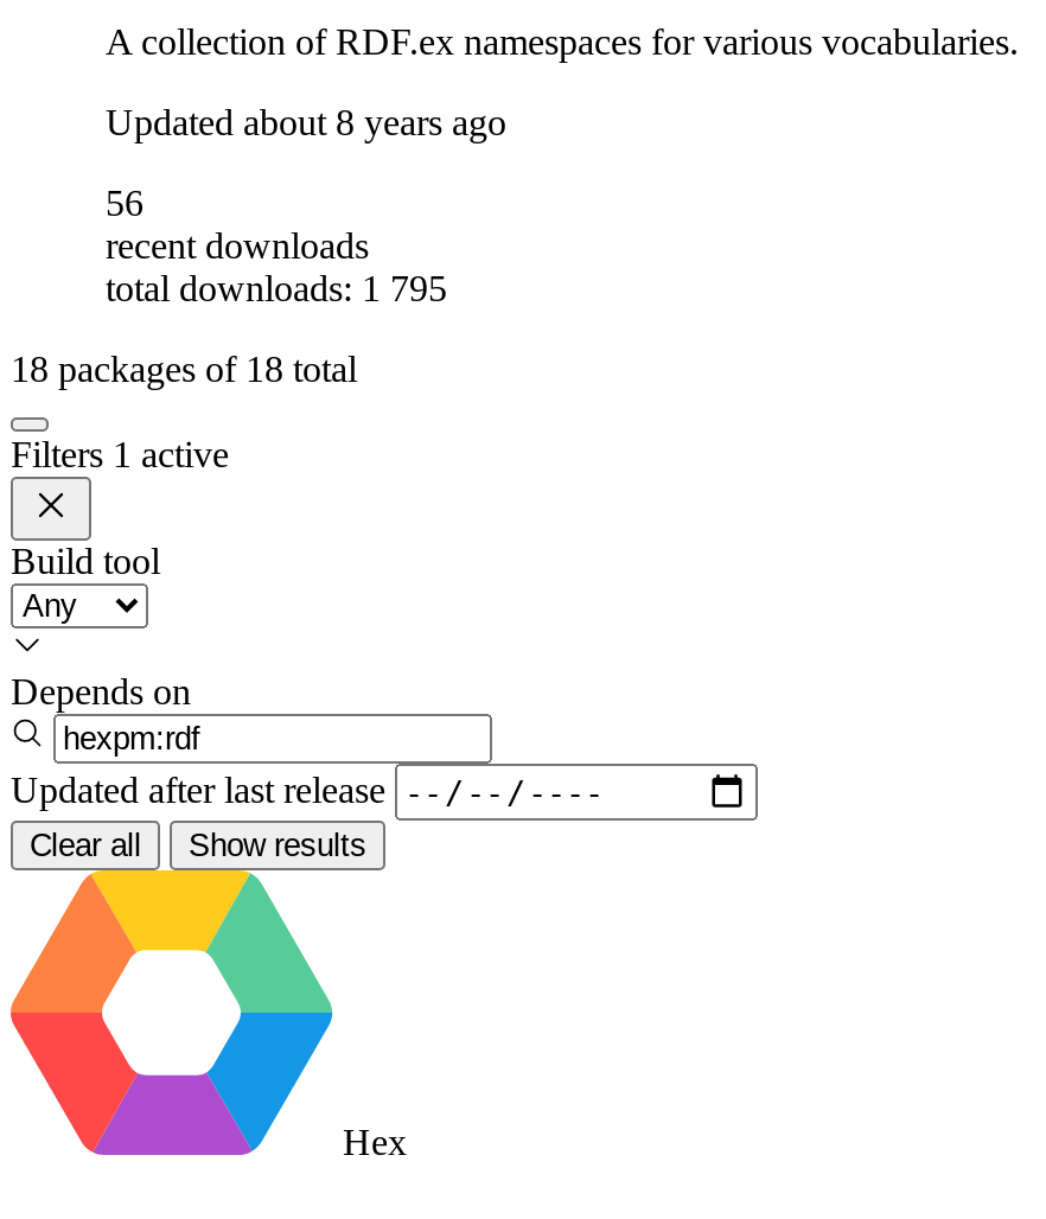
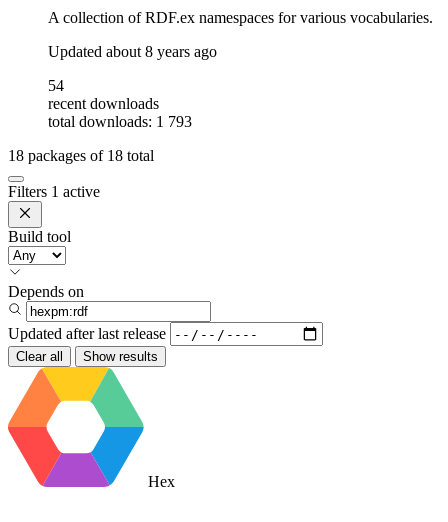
- 56
+ 54

- total downloads: 1 795
+ total downloads: 1 793
